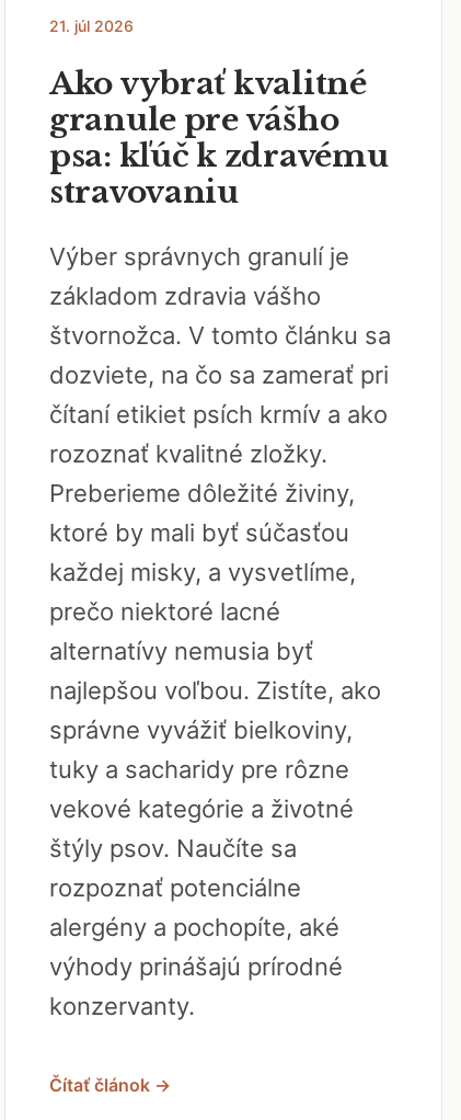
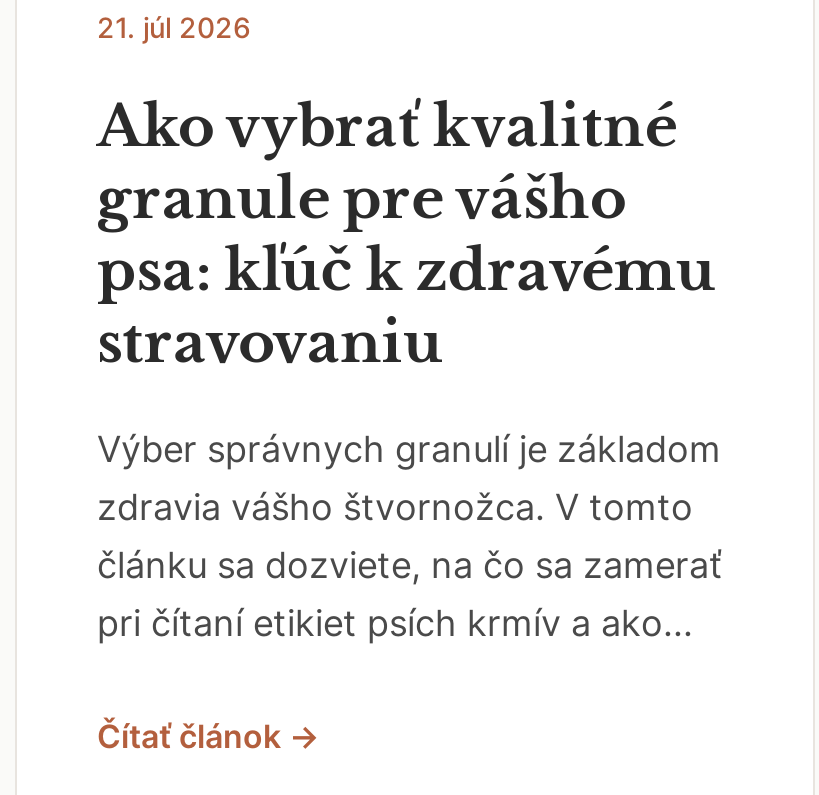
- Výber správnych granulí je
- základom zdravia vášho
- štvornožca. V tomto článku sa
- dozviete, na čo sa zamerať pri
- čítaní etikiet psích krmív a ako
- rozoznať kvalitné zložky.
- Preberieme dôležité živiny,
- ktoré by mali byť súčasťou
- každej misky, a vysvetlíme,
- prečo niektoré lacné
- alternatívy nemusia byť
- najlepšou voľbou. Zistíte, ako
- správne vyvážiť bielkoviny,
- tuky a sacharidy pre rôzne
- vekové kategórie a životné
- štýly psov. Naučíte sa
- rozpoznať potenciálne
- alergény a pochopíte, aké
- výhody prinášajú prírodné
- konzervanty.
+ Výber správnych granulí je základom
+ zdravia vášho štvornožca. V tomto
+ článku sa dozviete, na čo sa zamerať
+ pri čítaní etikiet psích krmív a ako...
